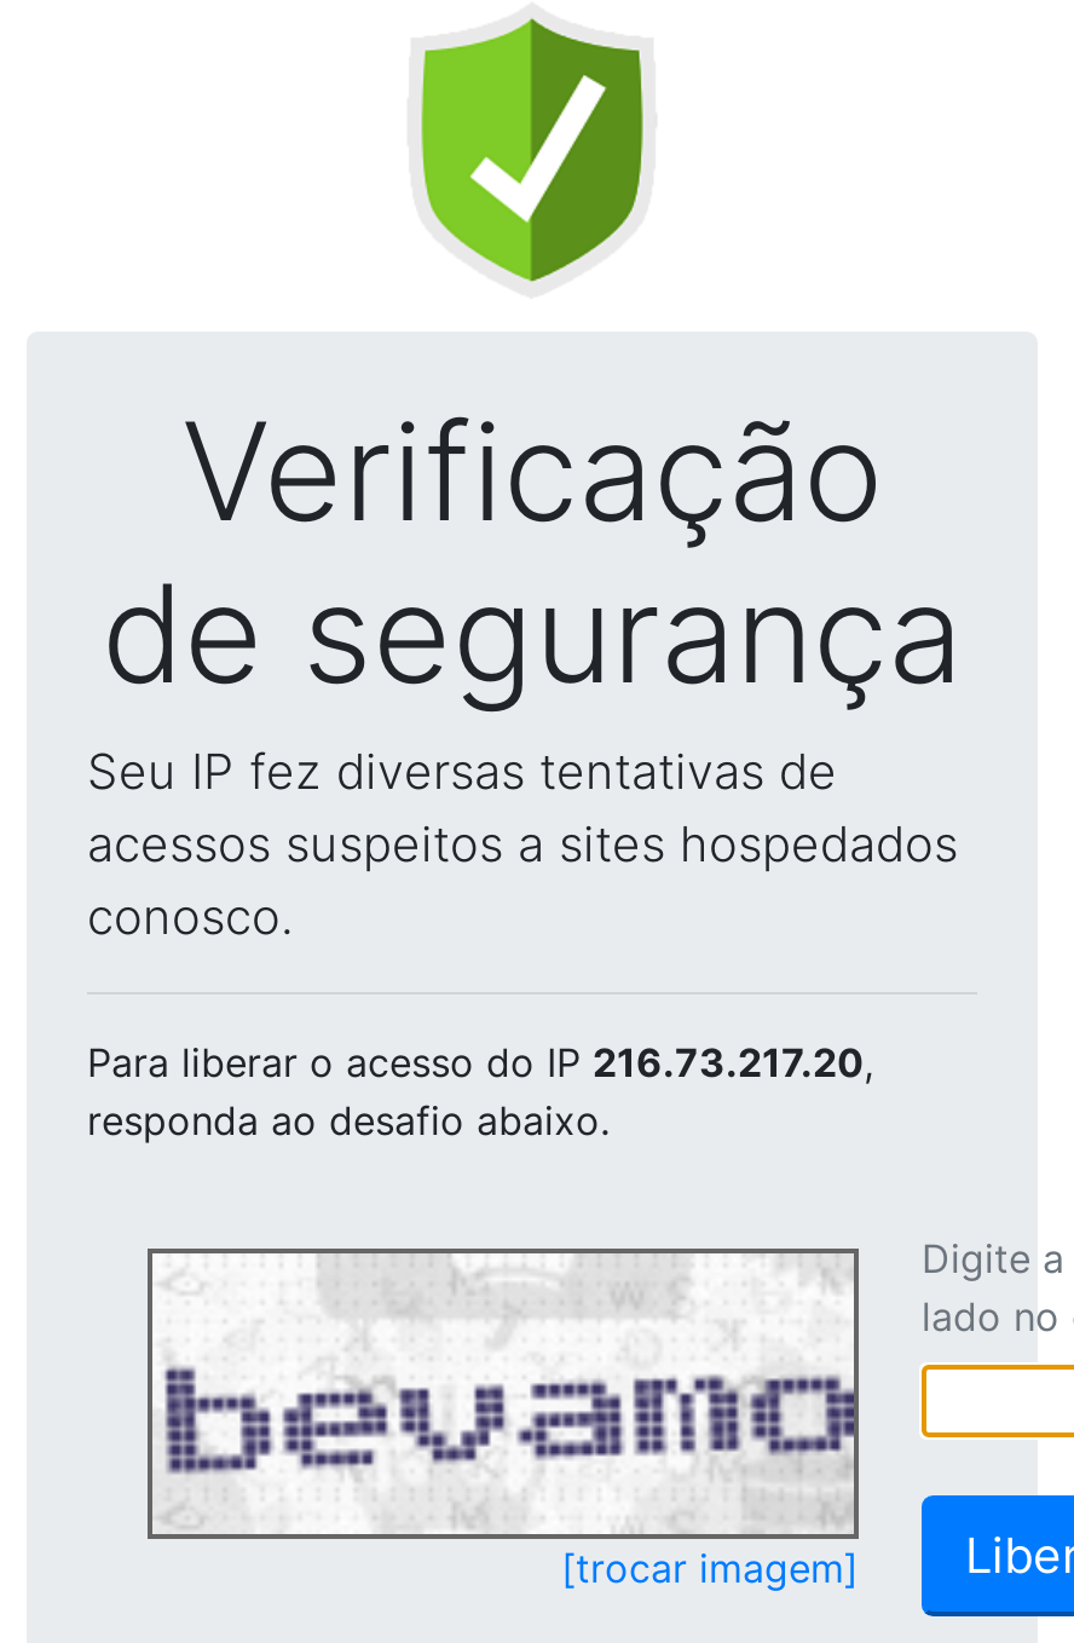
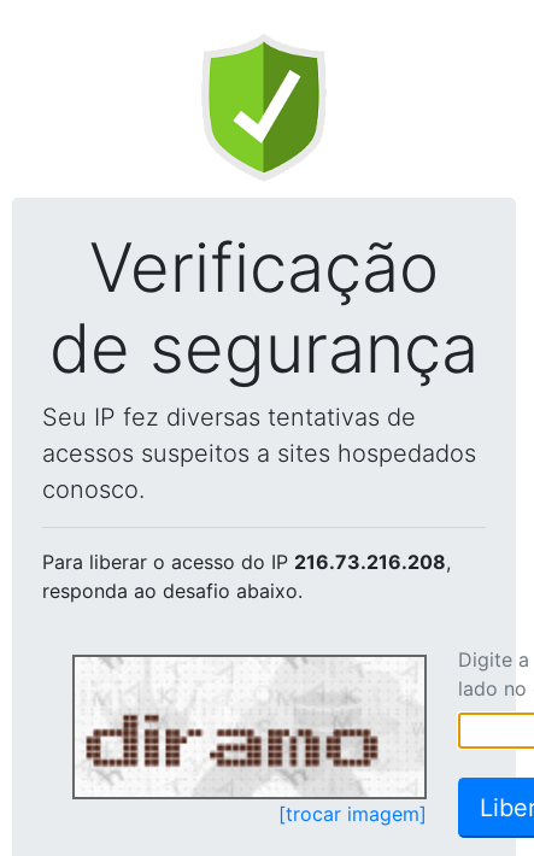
- Para liberar o acesso do IP 216.73.217.20,
+ Para liberar o acesso do IP 216.73.216.208,

- [image]
+ [image]
